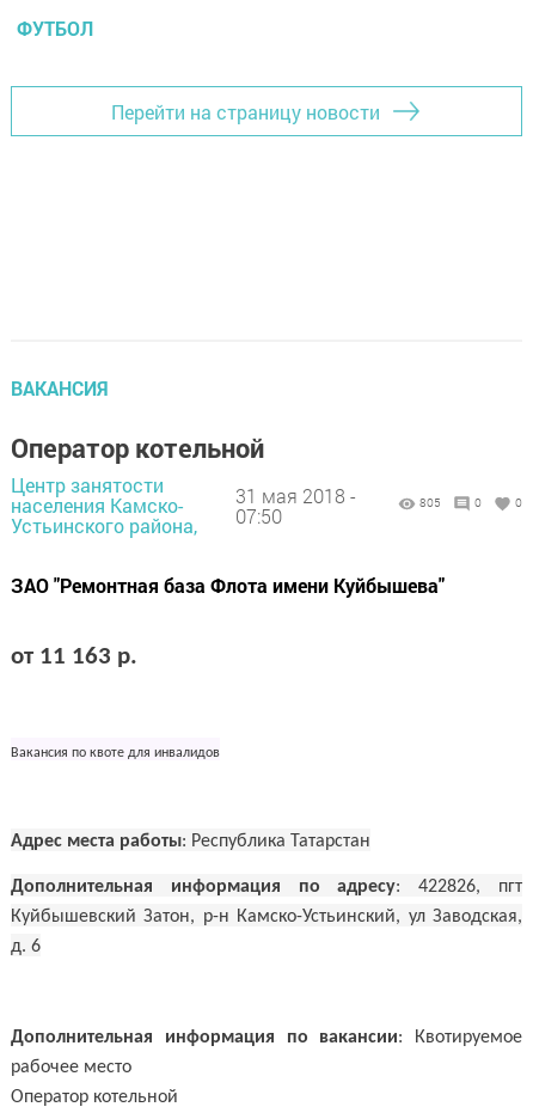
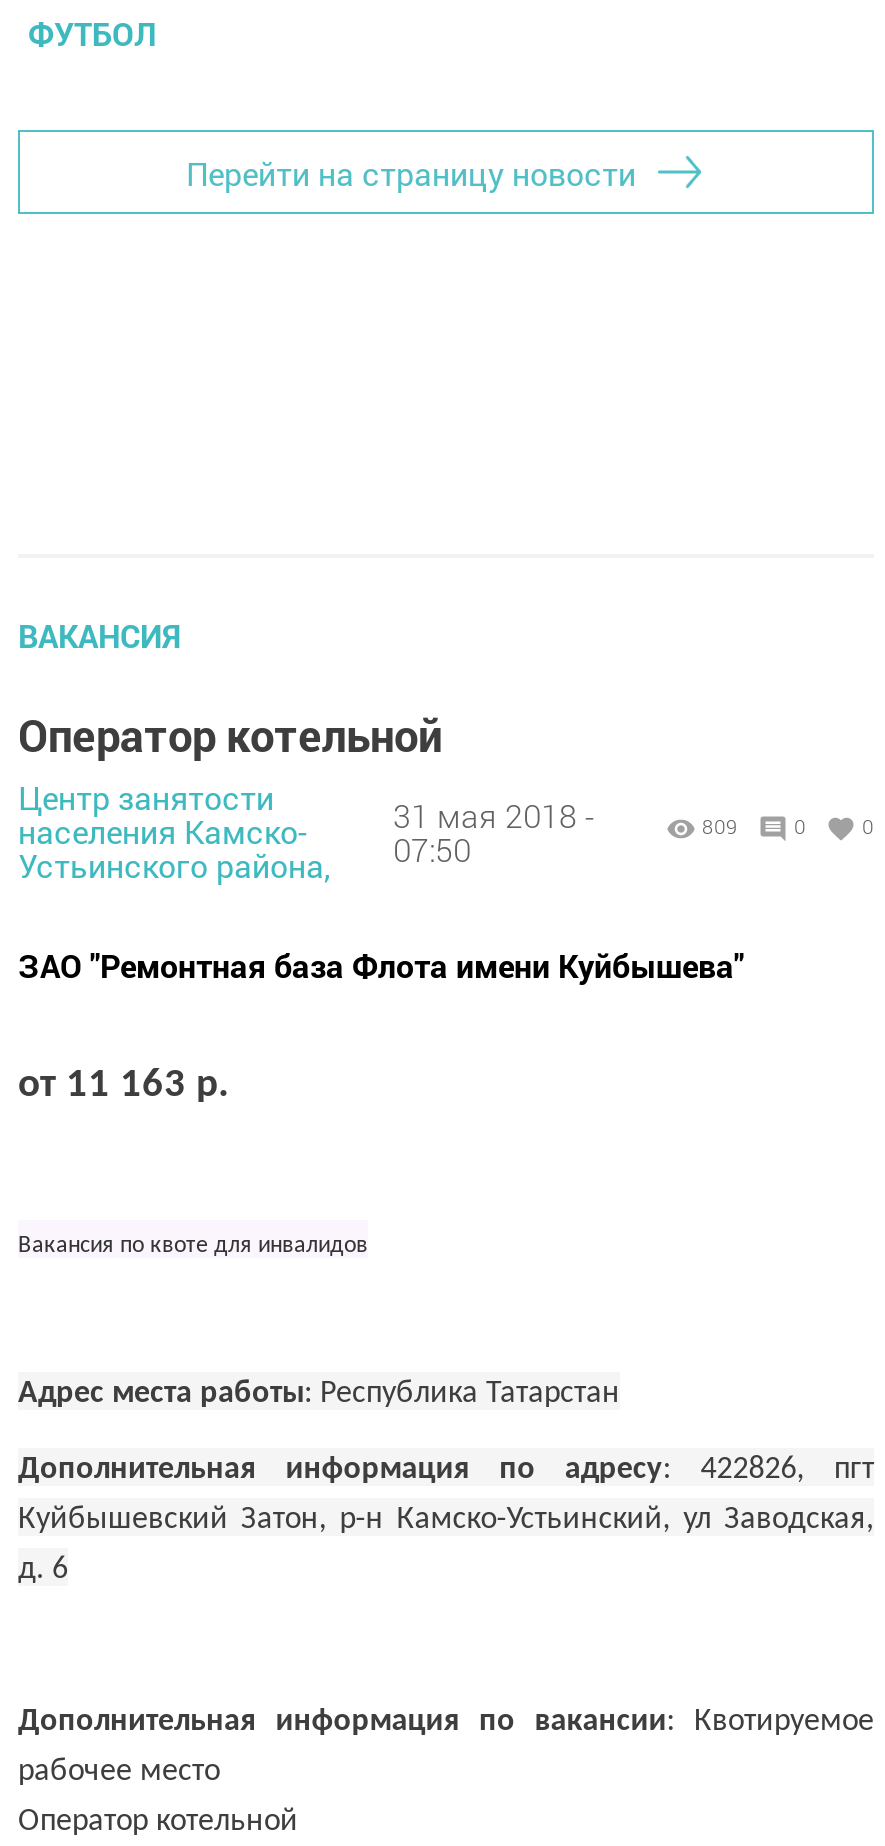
- 805
+ 809
